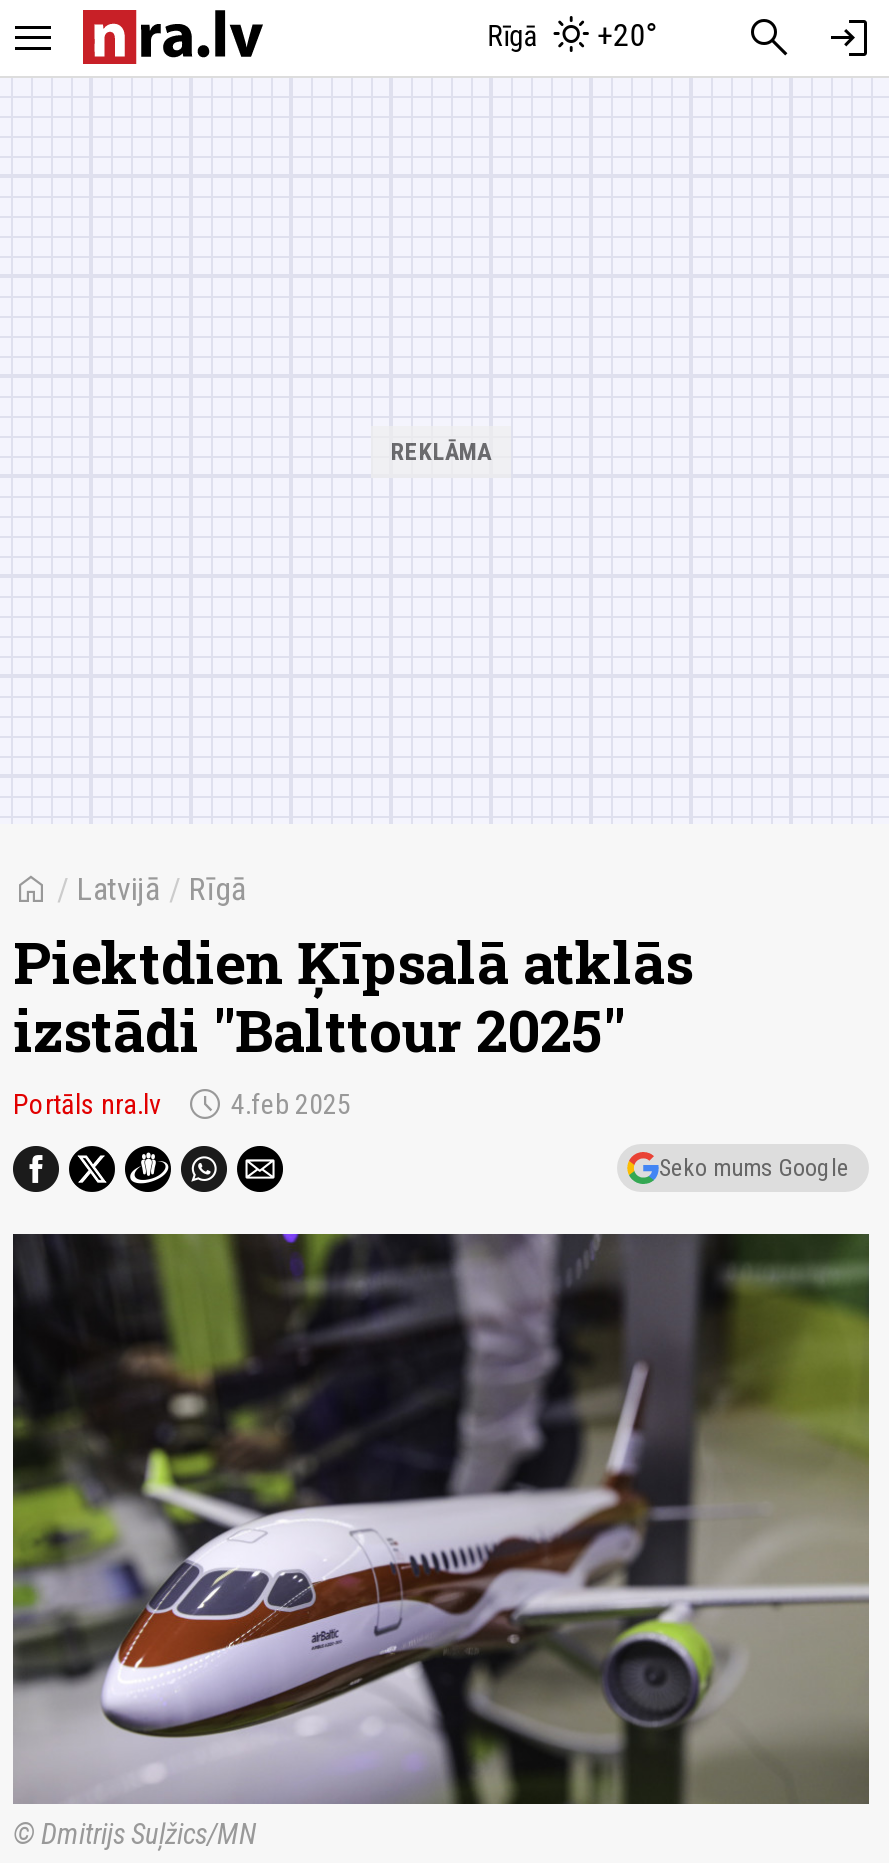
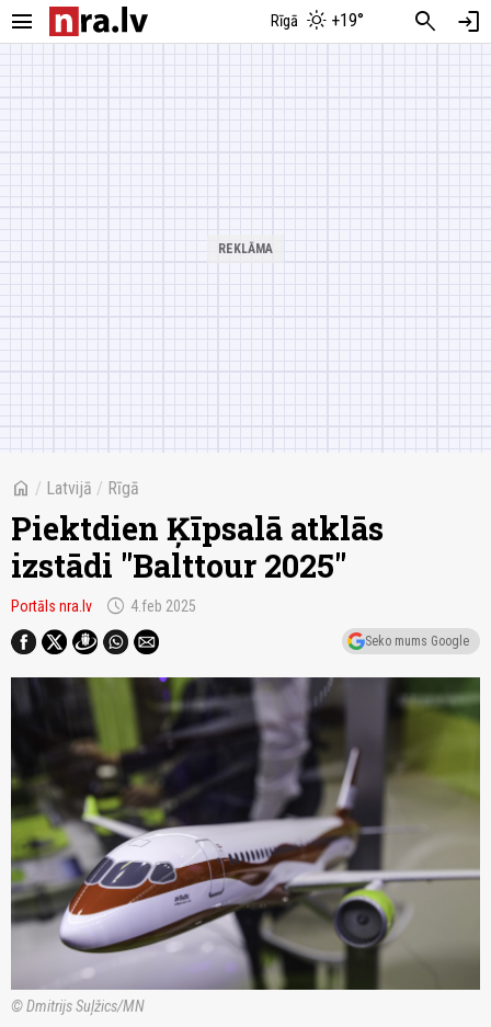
- Rīgā +20°
+ Rīgā +19°
